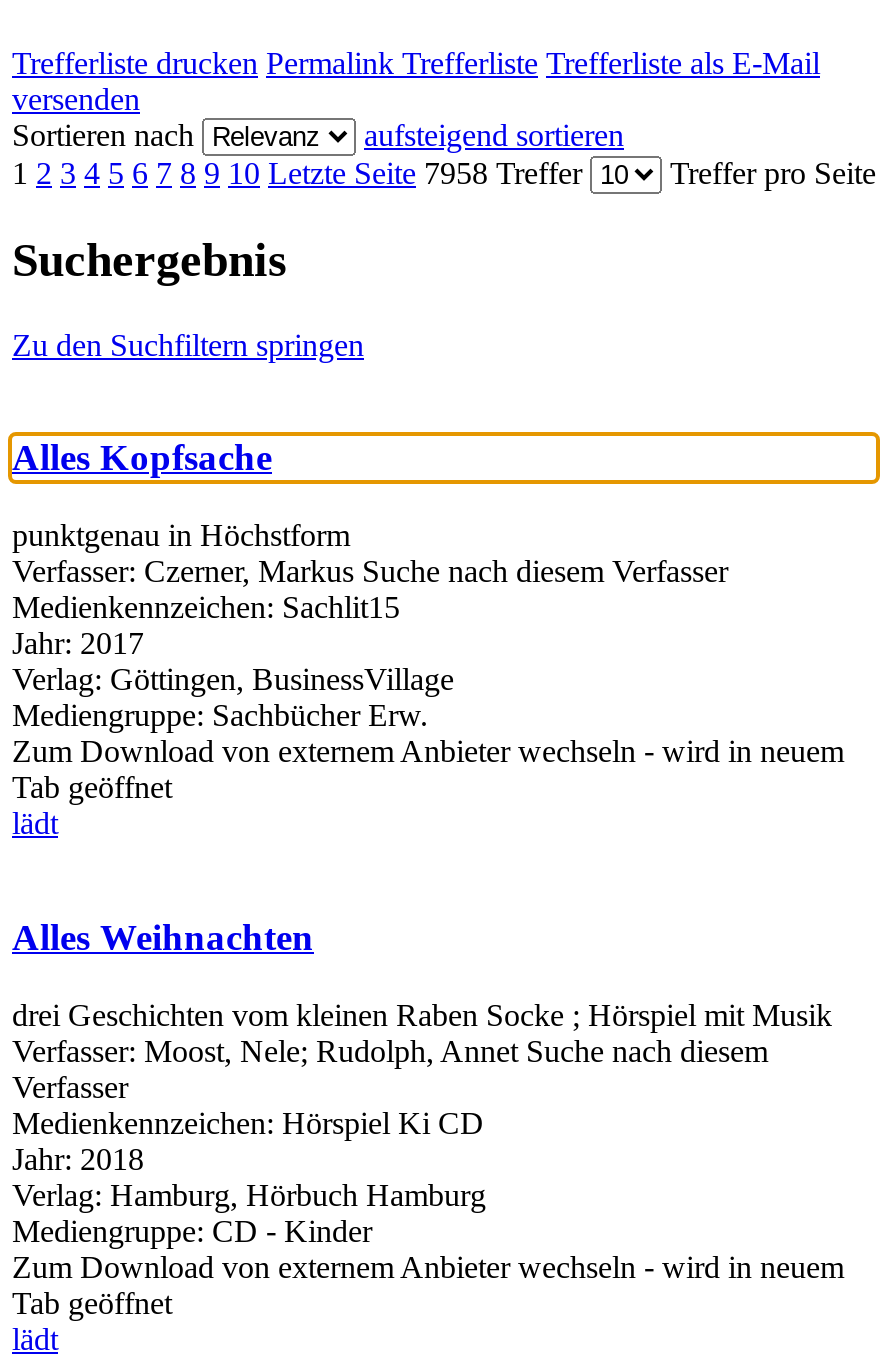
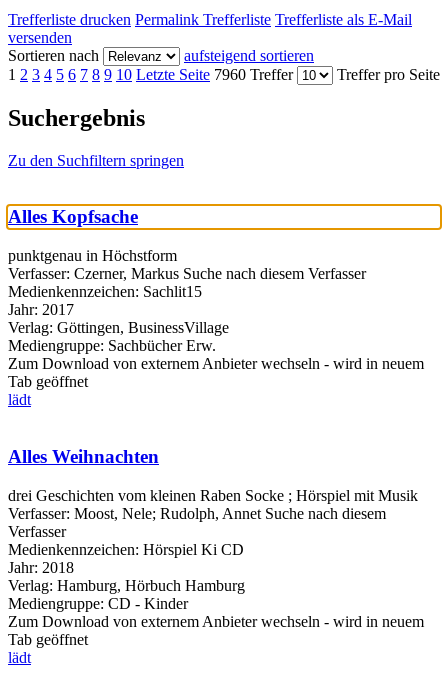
- 1 2 3 4 5 6 7 8 9 10 Letzte Seite 7958 Treffer
+ 1 2 3 4 5 6 7 8 9 10 Letzte Seite 7960 Treffer
